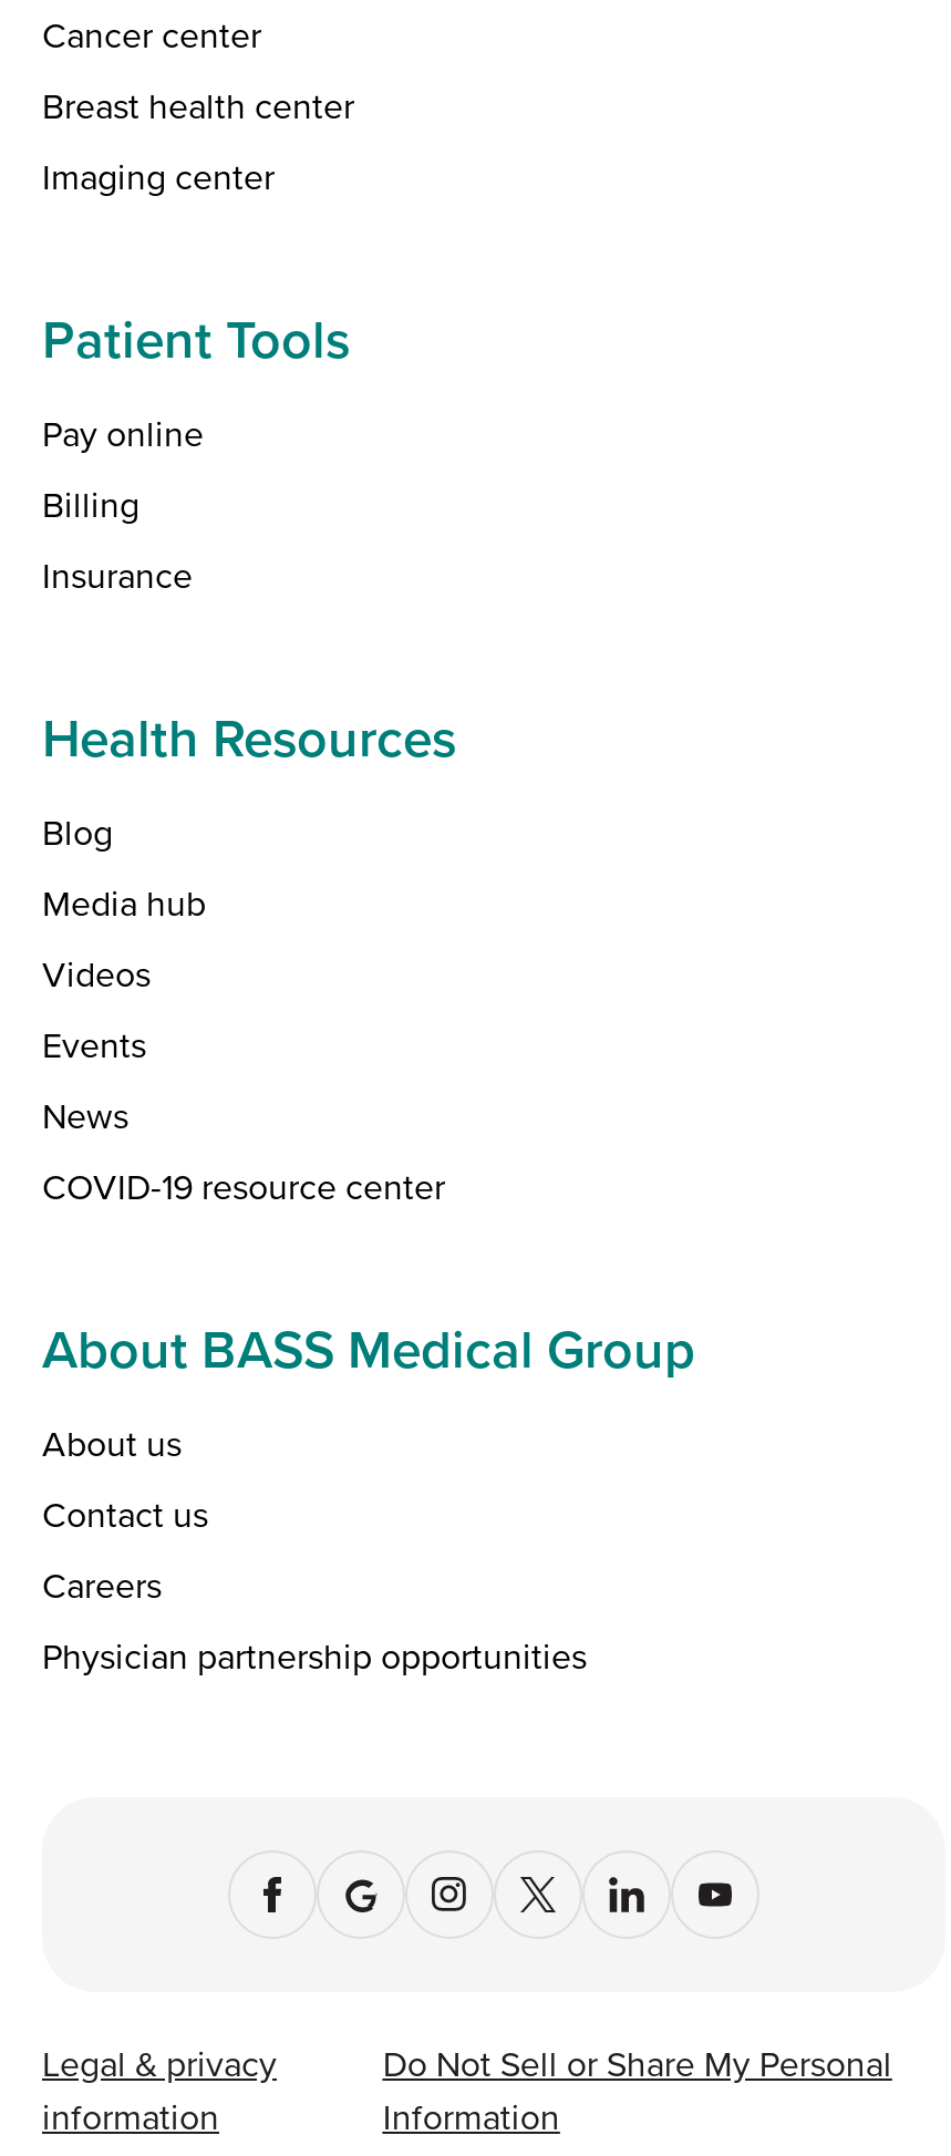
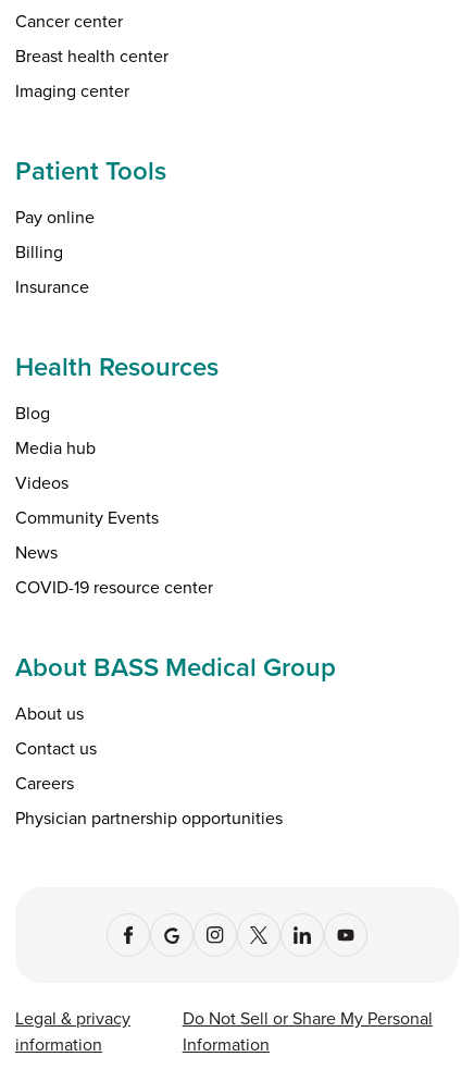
- Events
+ Community Events
